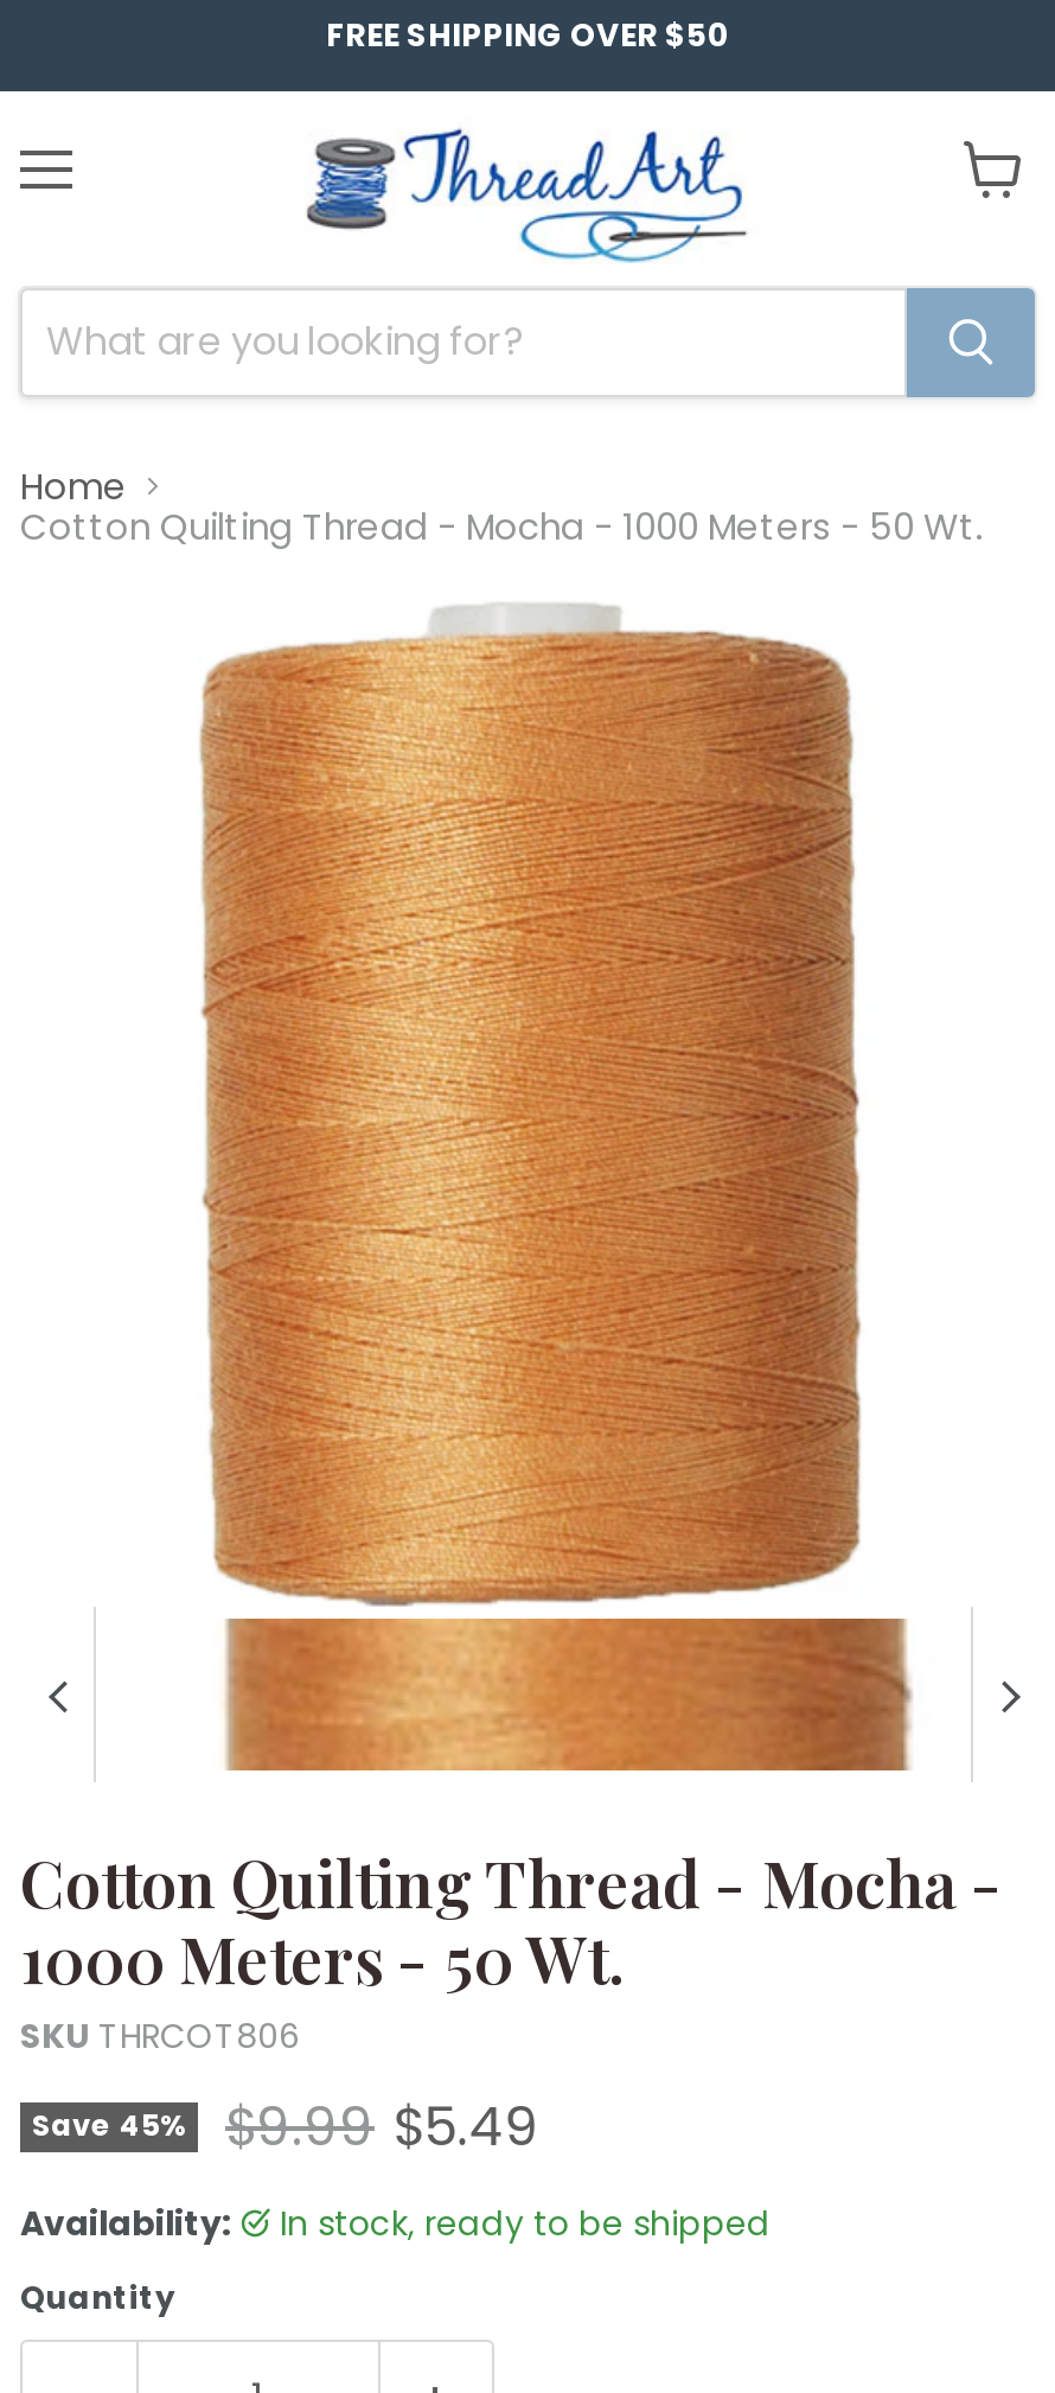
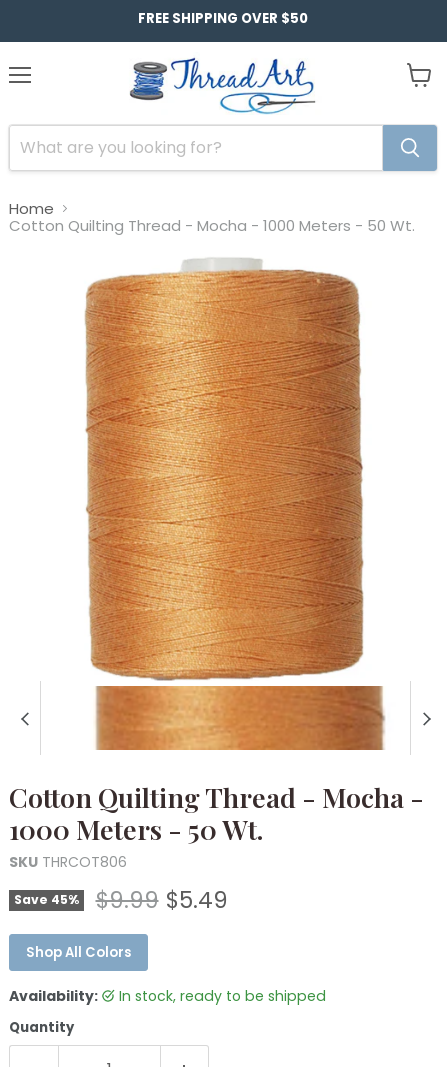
+ Shop All Colors
